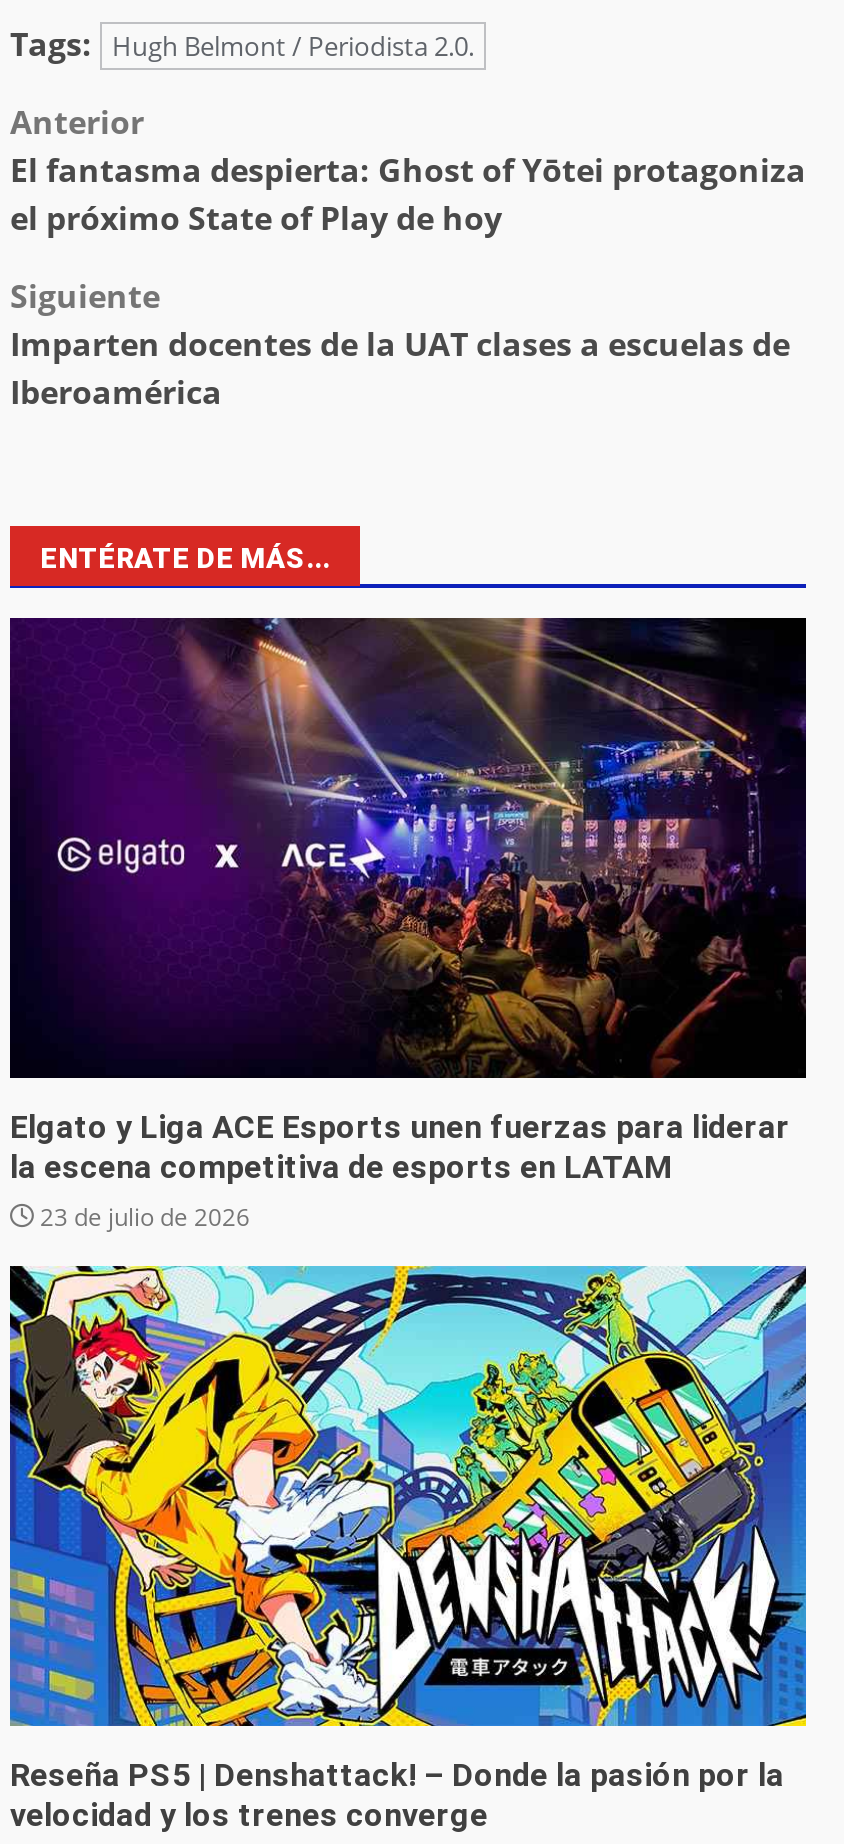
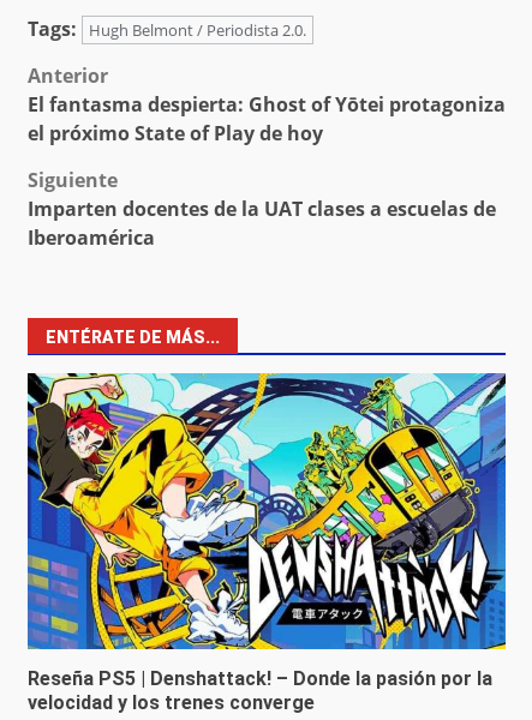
- [image]
- Elgato y Liga ACE Esports unen fuerzas para liderar
- la escena competitiva de esports en LATAM
- 23 de julio de 2026
